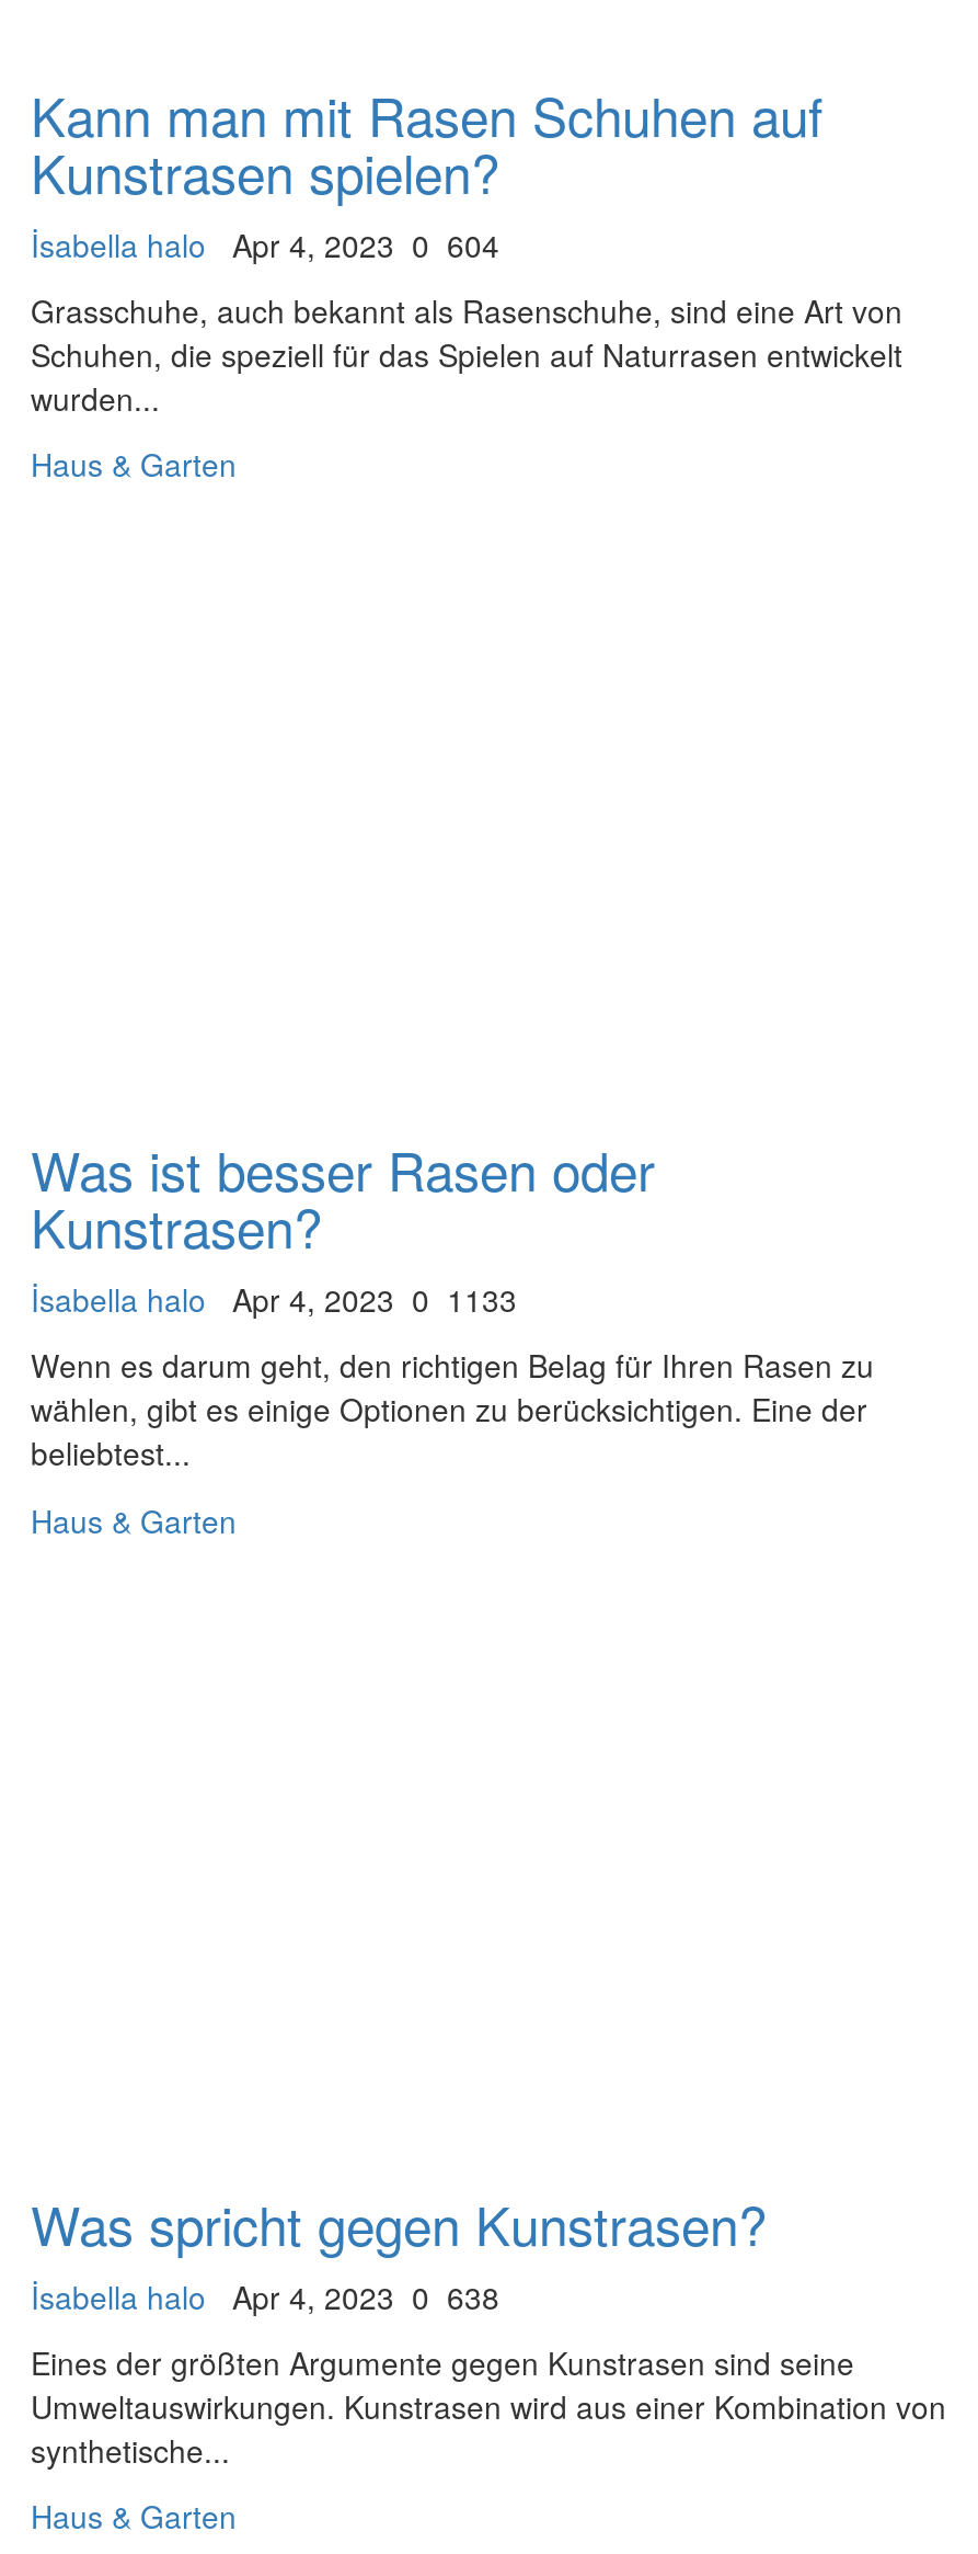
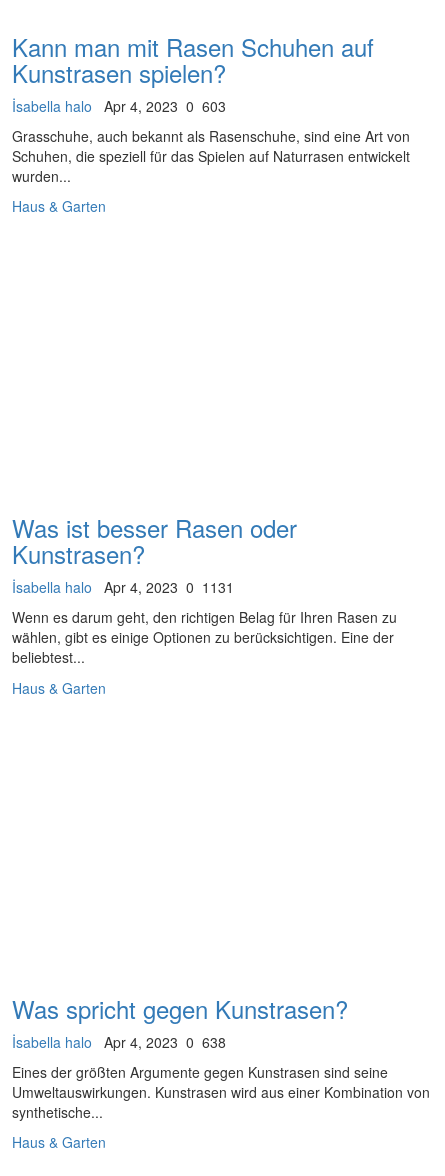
- İsabella halo Apr 4, 2023 0 604
+ İsabella halo Apr 4, 2023 0 603

- İsabella halo Apr 4, 2023 0 1133
+ İsabella halo Apr 4, 2023 0 1131
